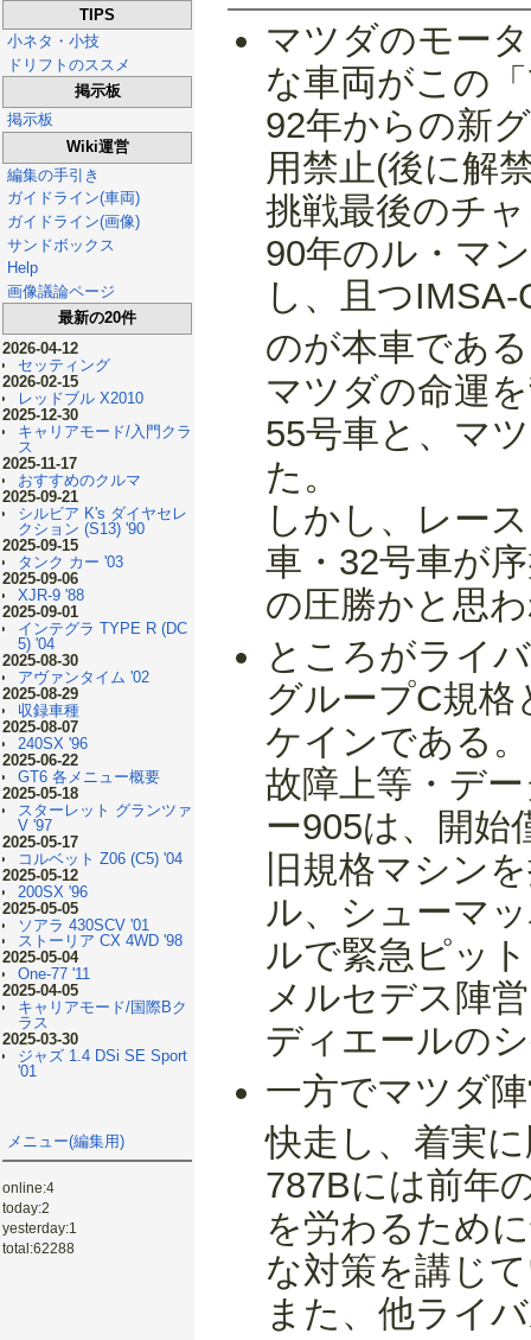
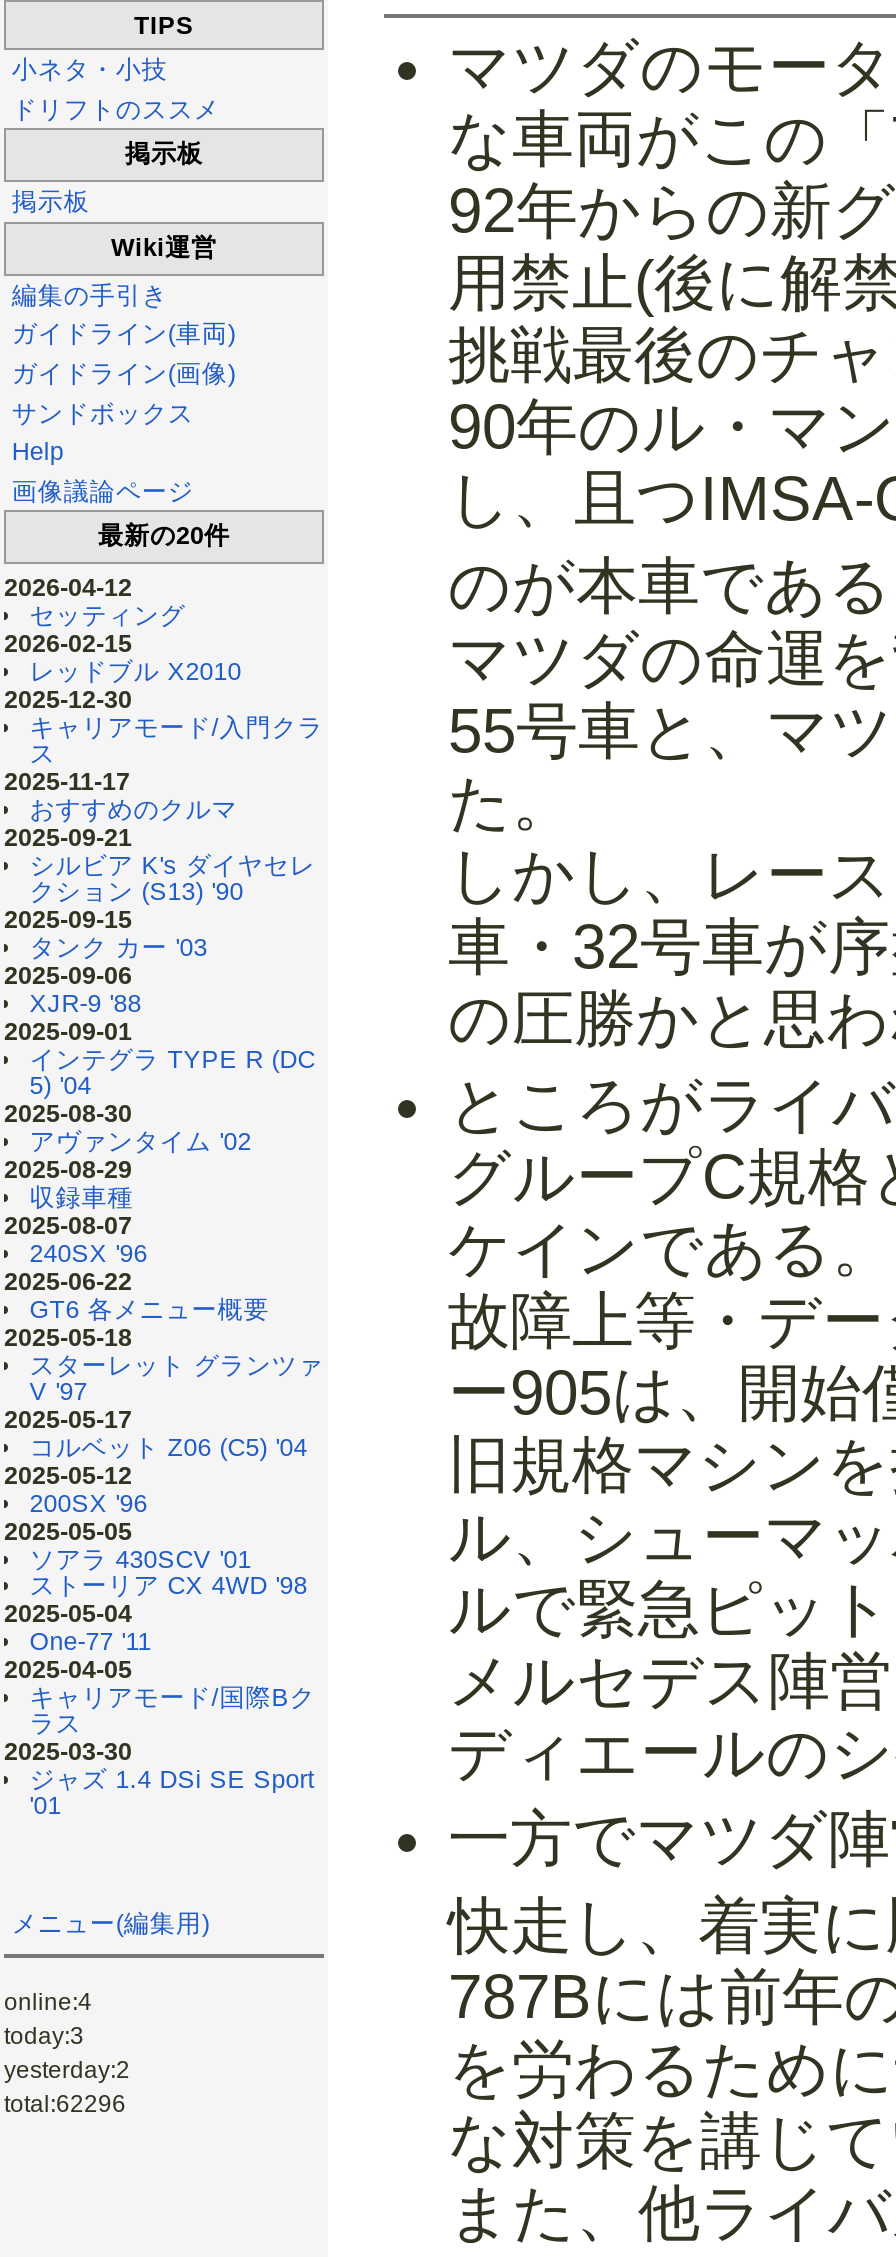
- today:2
- yesterday:1
- total:62288
+ today:3
+ yesterday:2
+ total:62296
